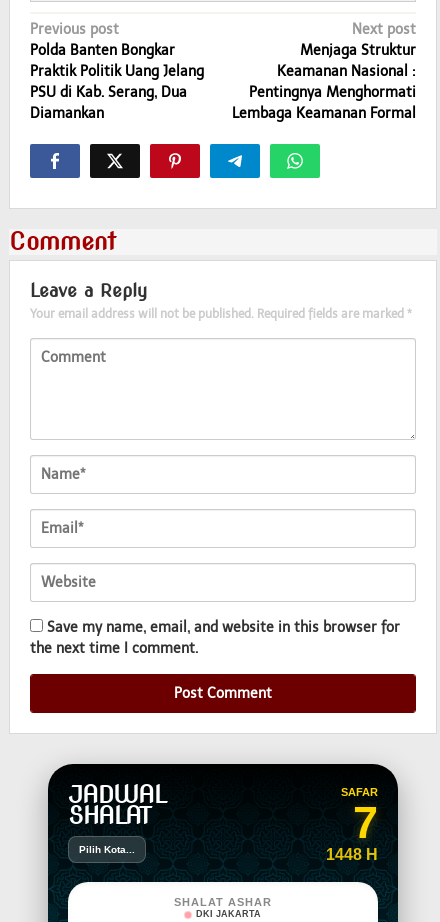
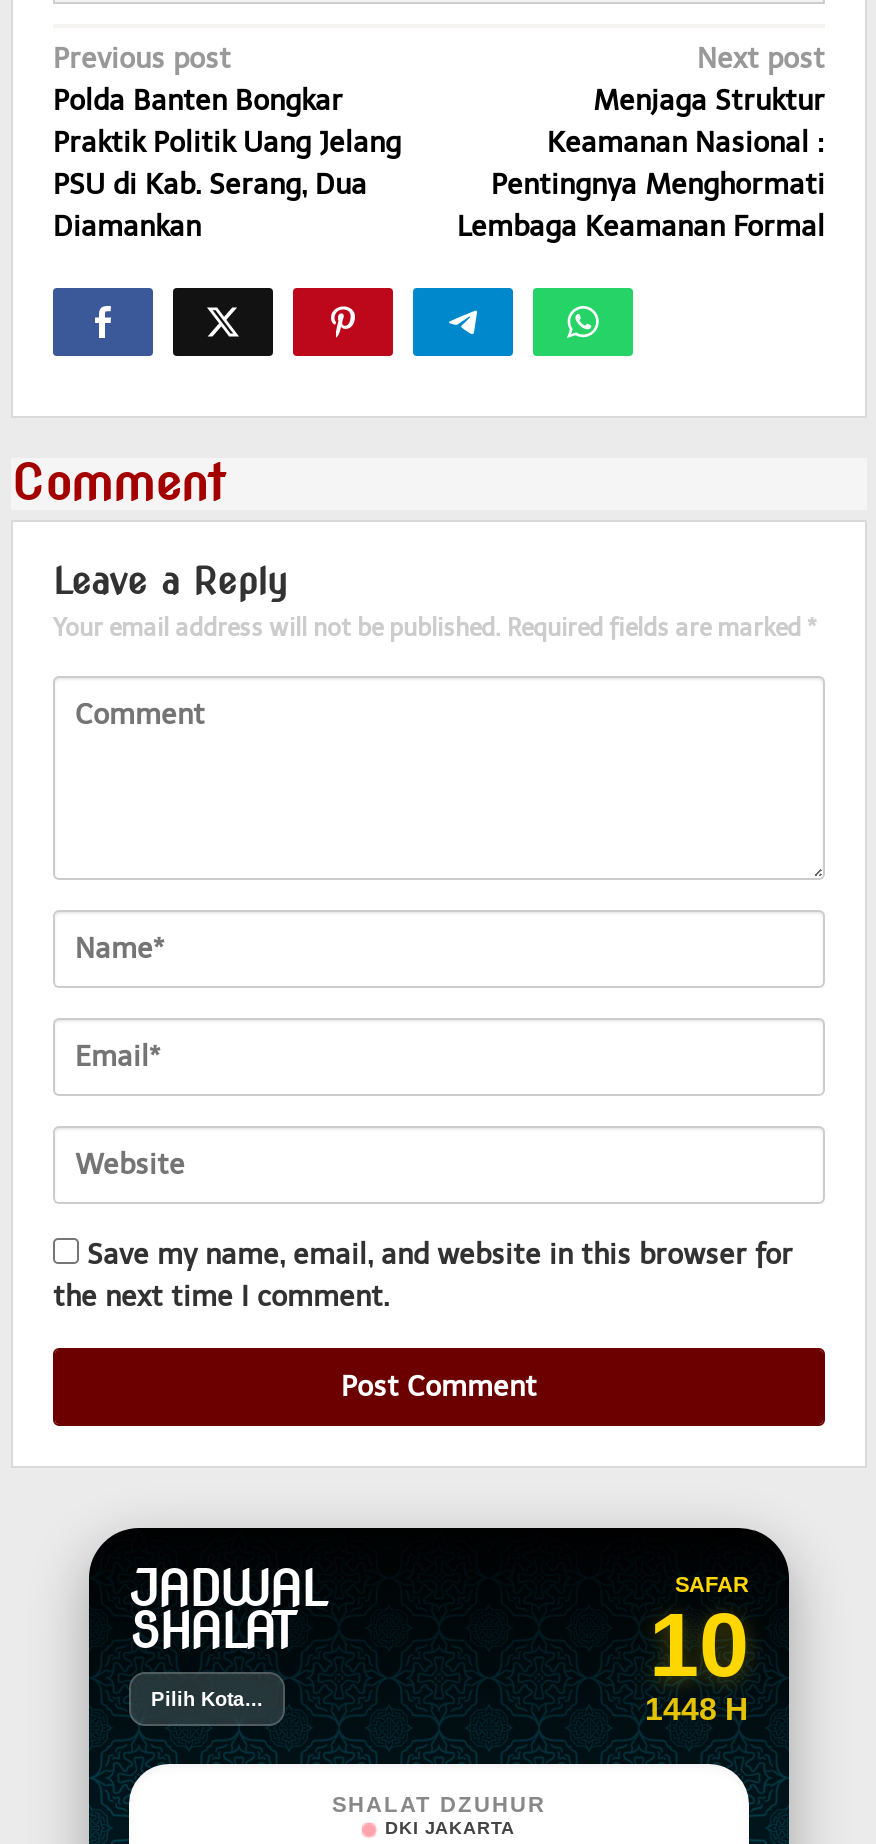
- 7
+ 10

- SHALAT ASHAR
+ SHALAT DZUHUR
